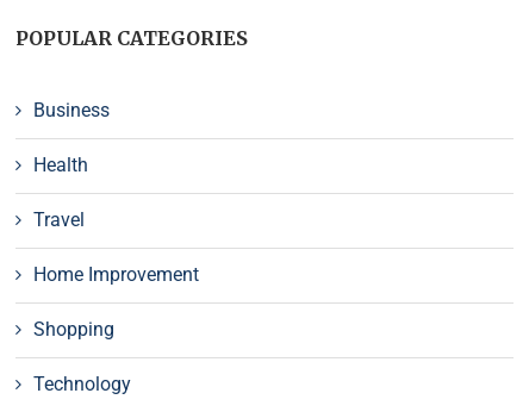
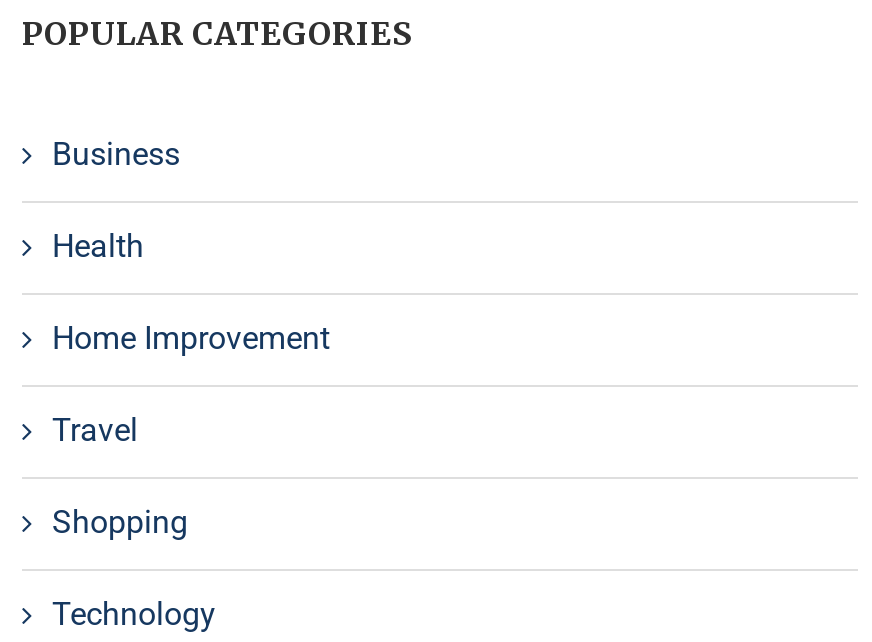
moved down: Travel

moved up: Home Improvement
